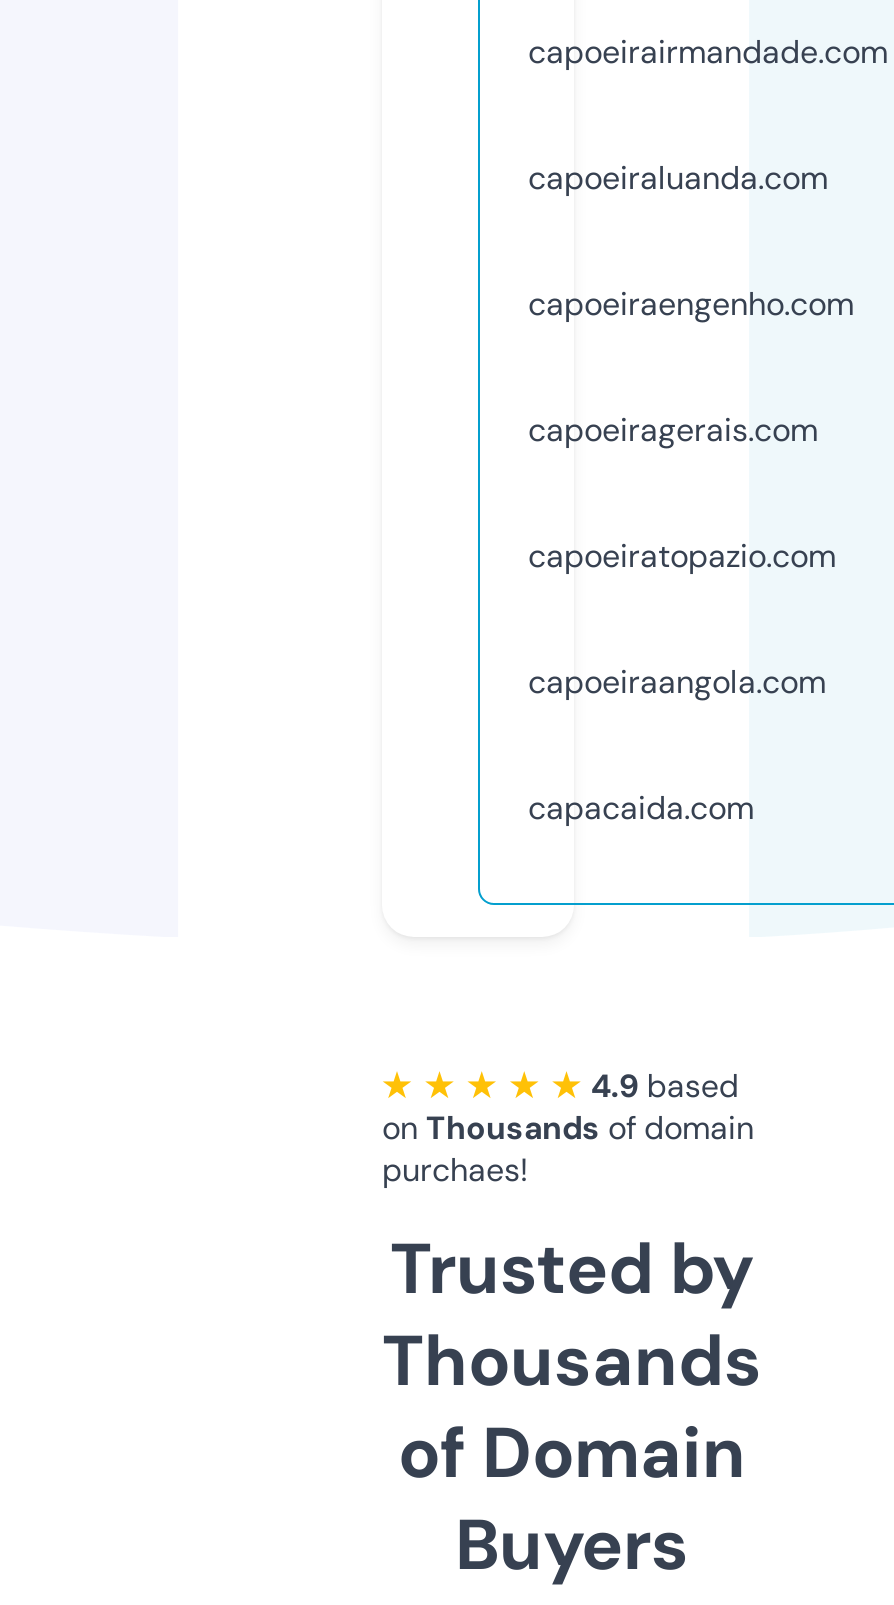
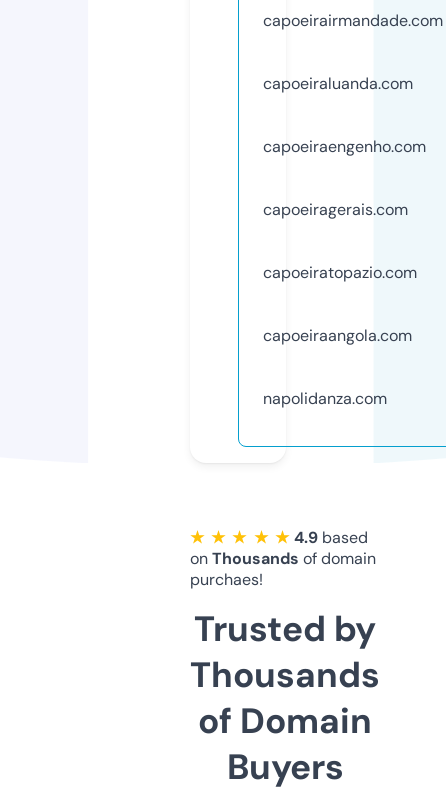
- capacaida.com
+ napolidanza.com
